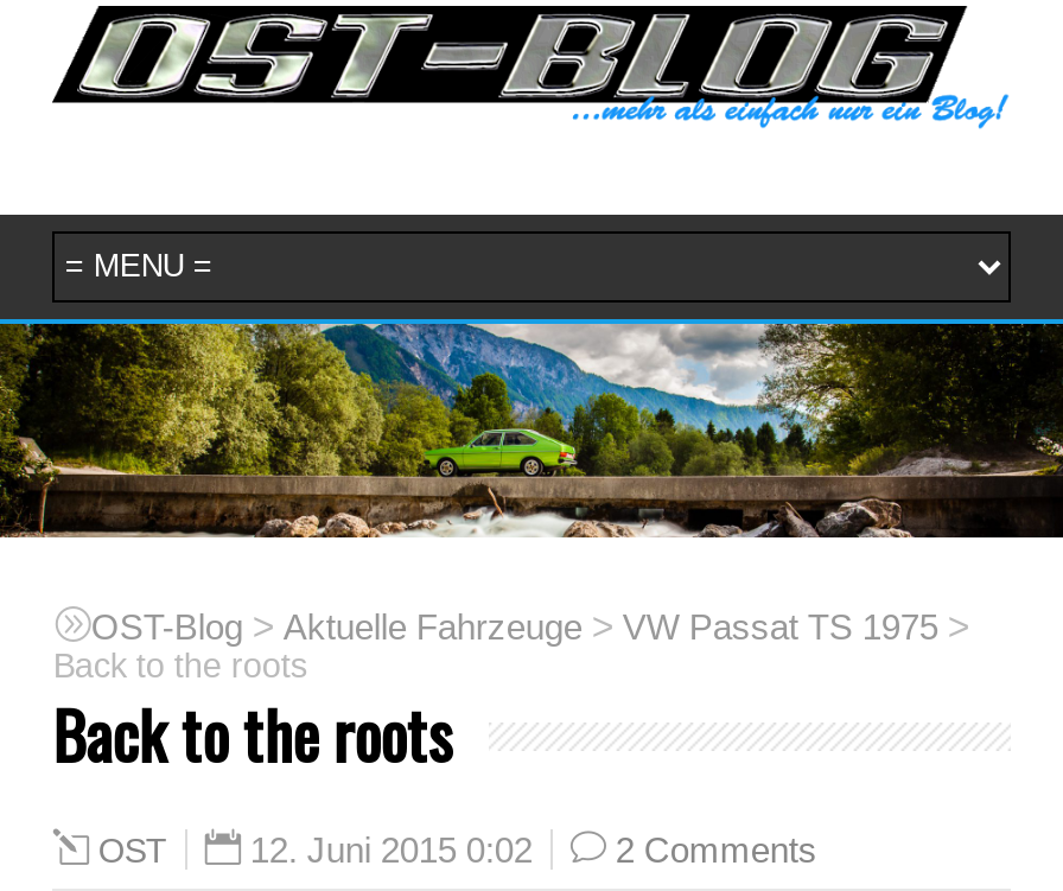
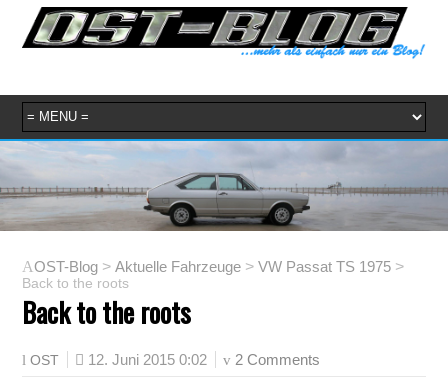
- [image]
+ [image]
